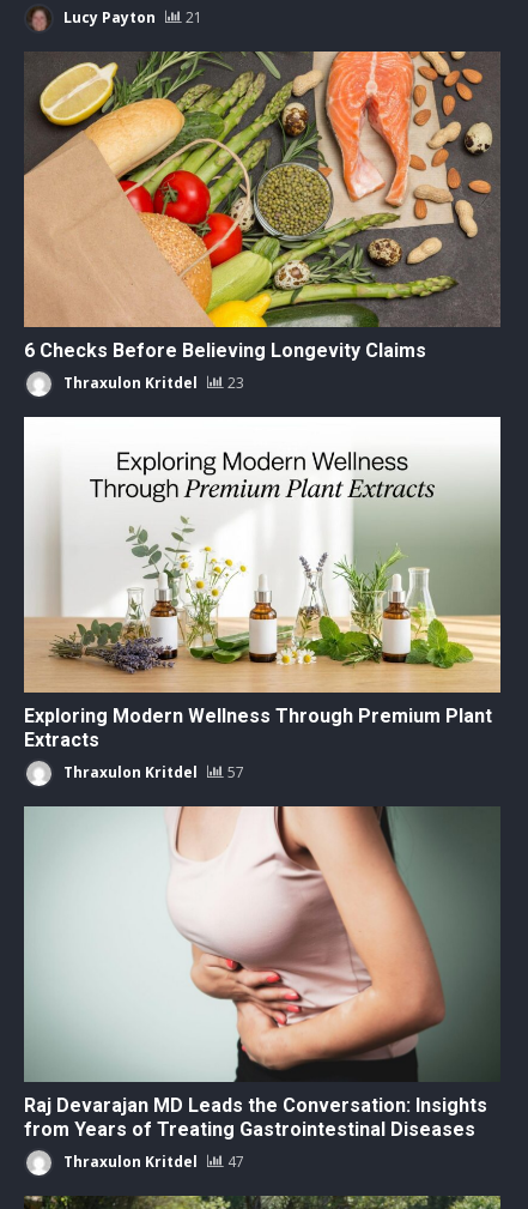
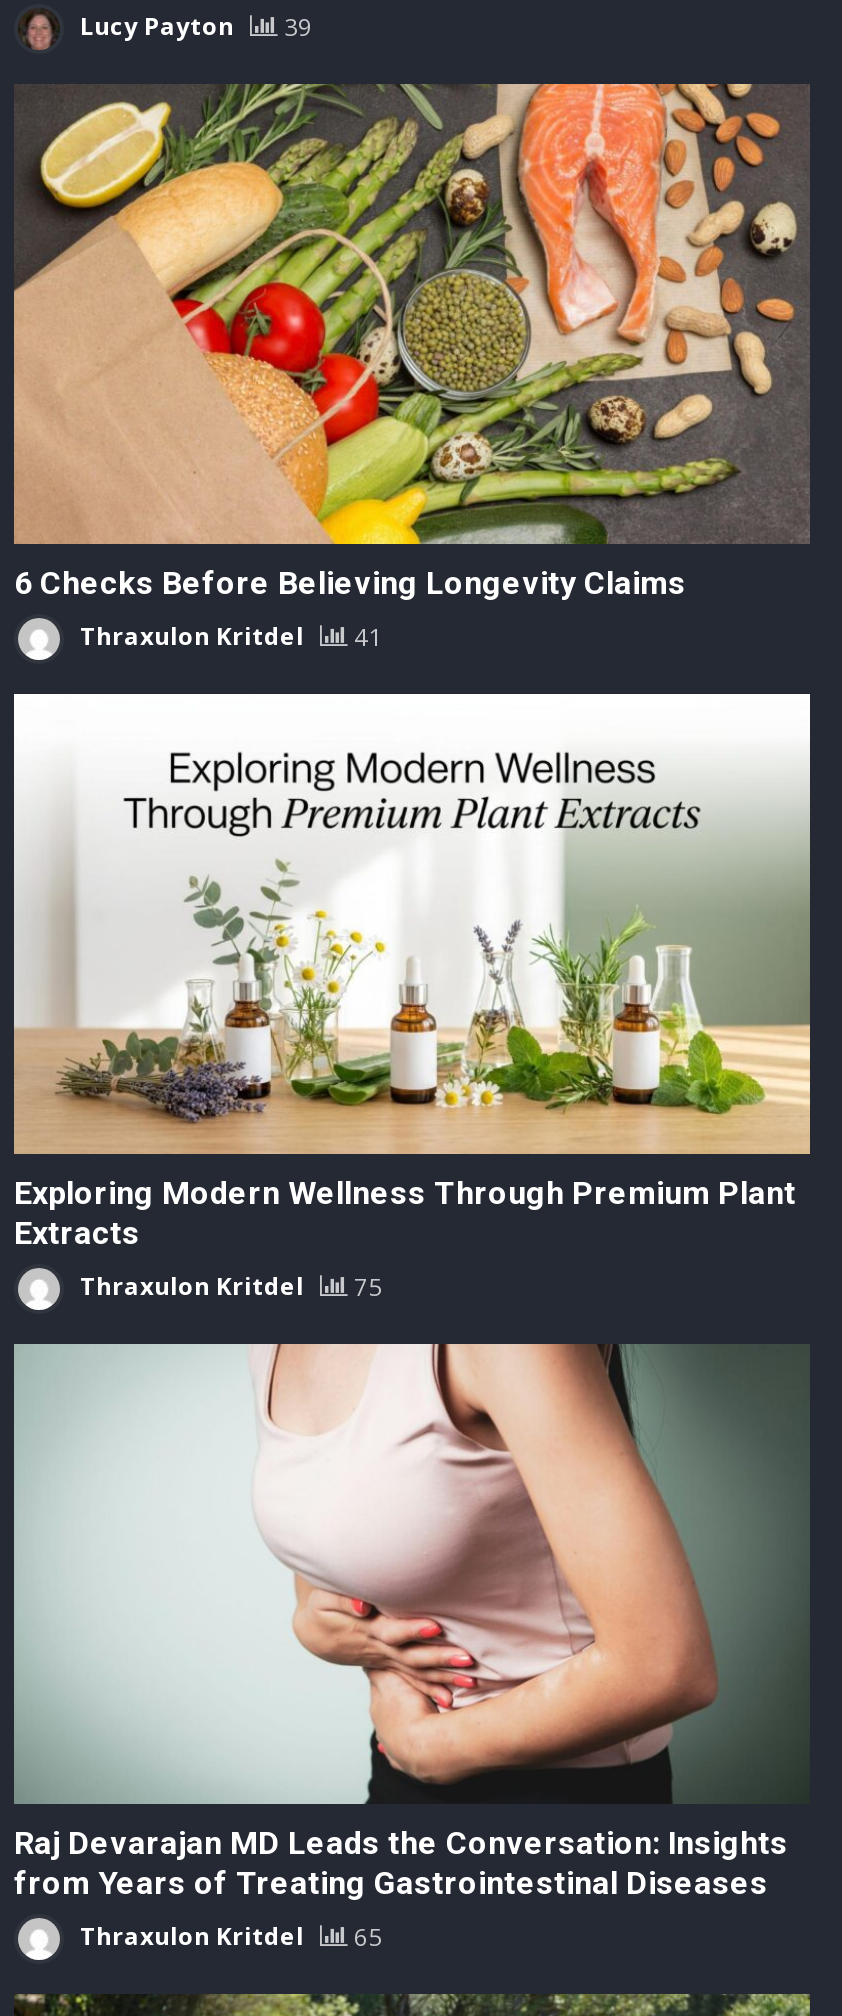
- Lucy Payton 21
+ Lucy Payton 39

- Thraxulon Kritdel 23
+ Thraxulon Kritdel 41

- Thraxulon Kritdel 57
+ Thraxulon Kritdel 75

- Thraxulon Kritdel 47
+ Thraxulon Kritdel 65
